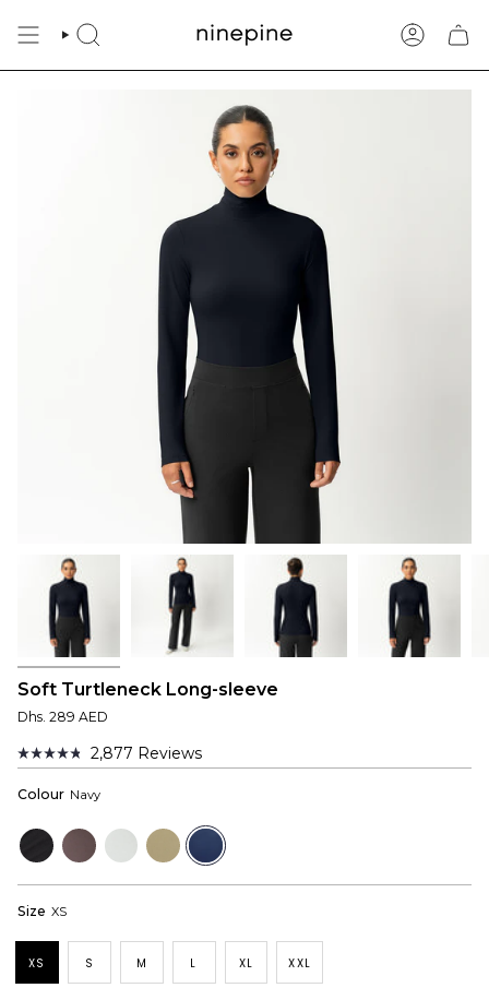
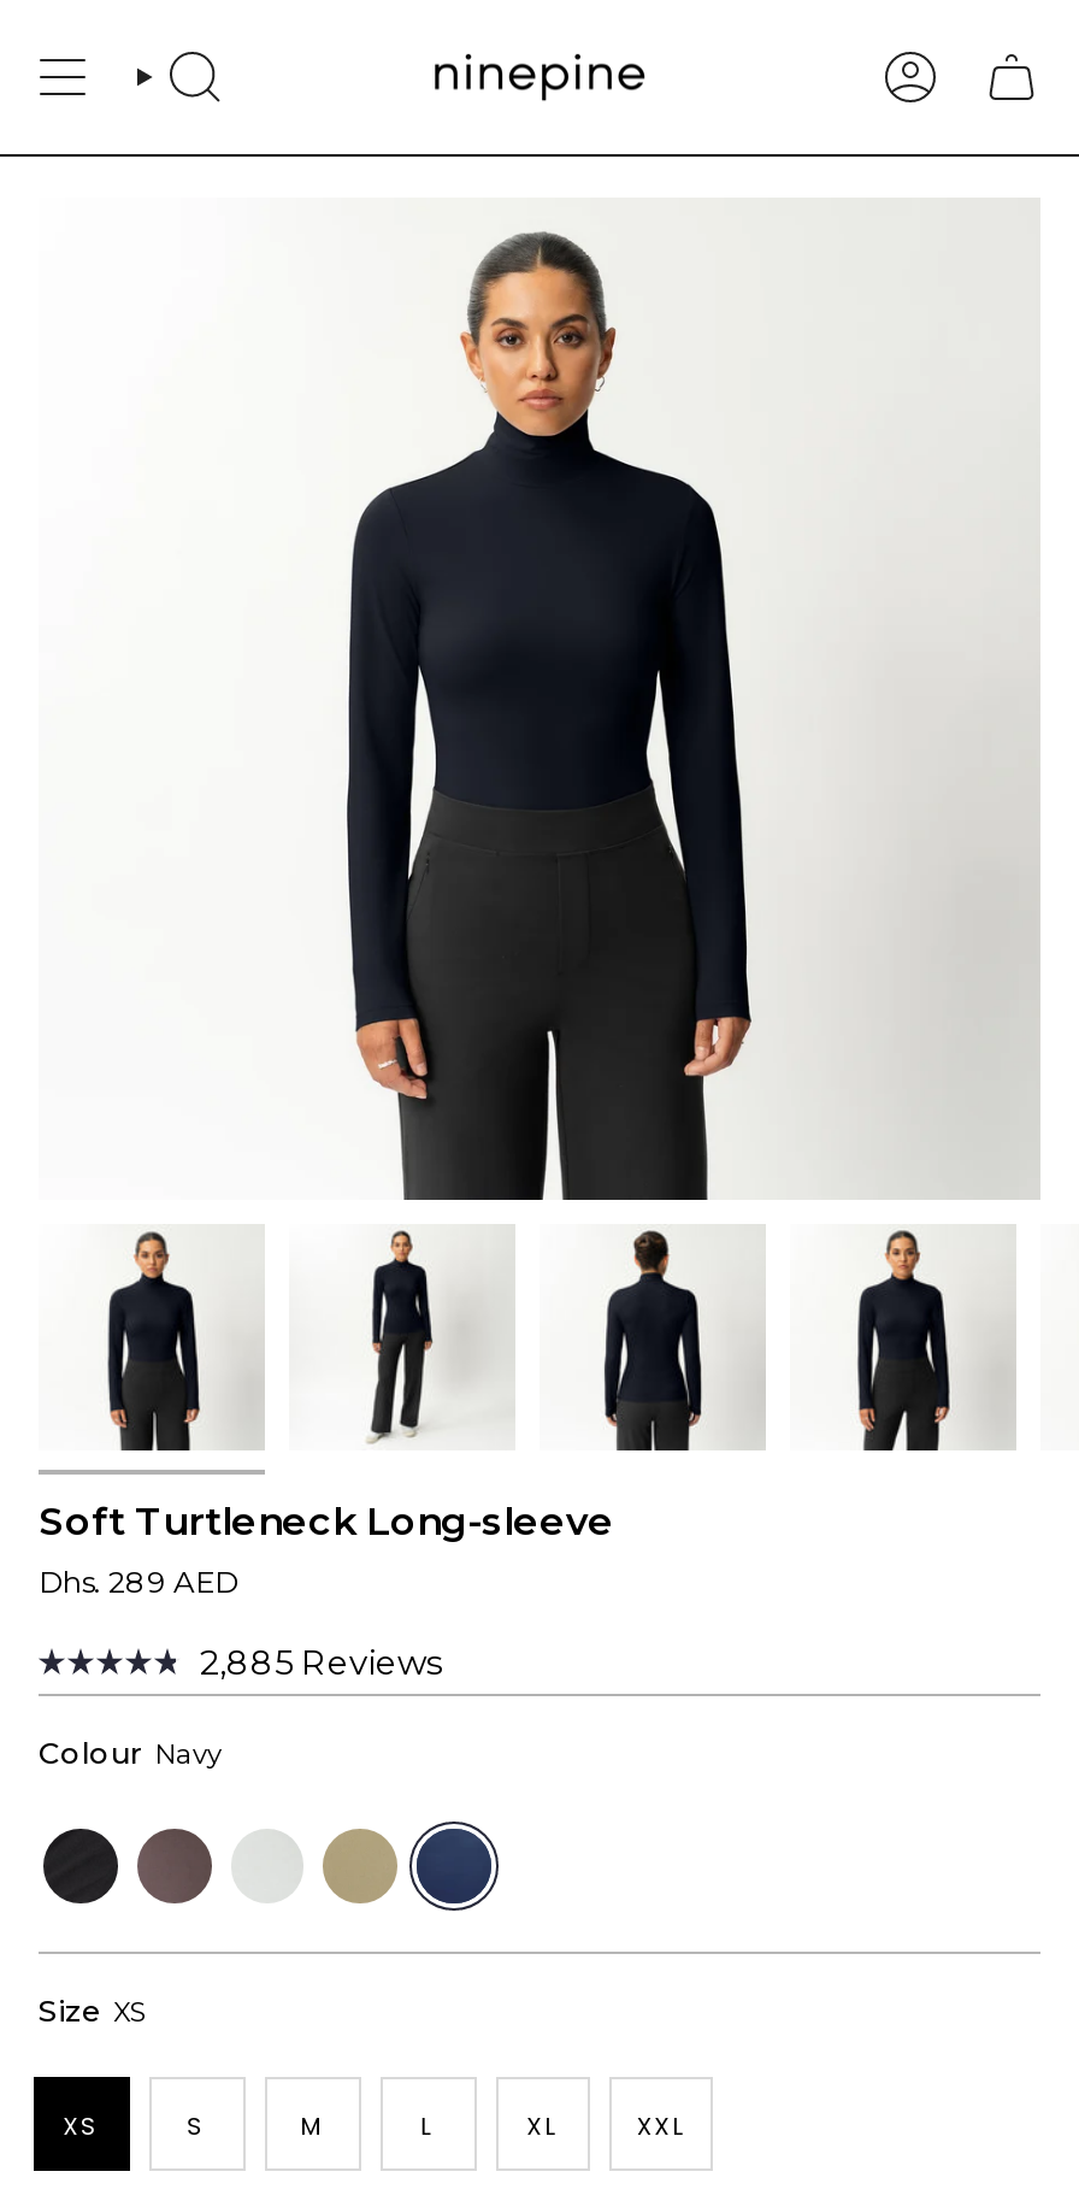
- 2,877 Reviews
+ 2,885 Reviews
